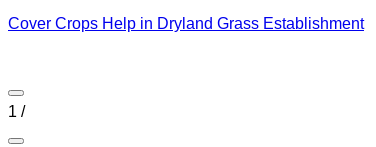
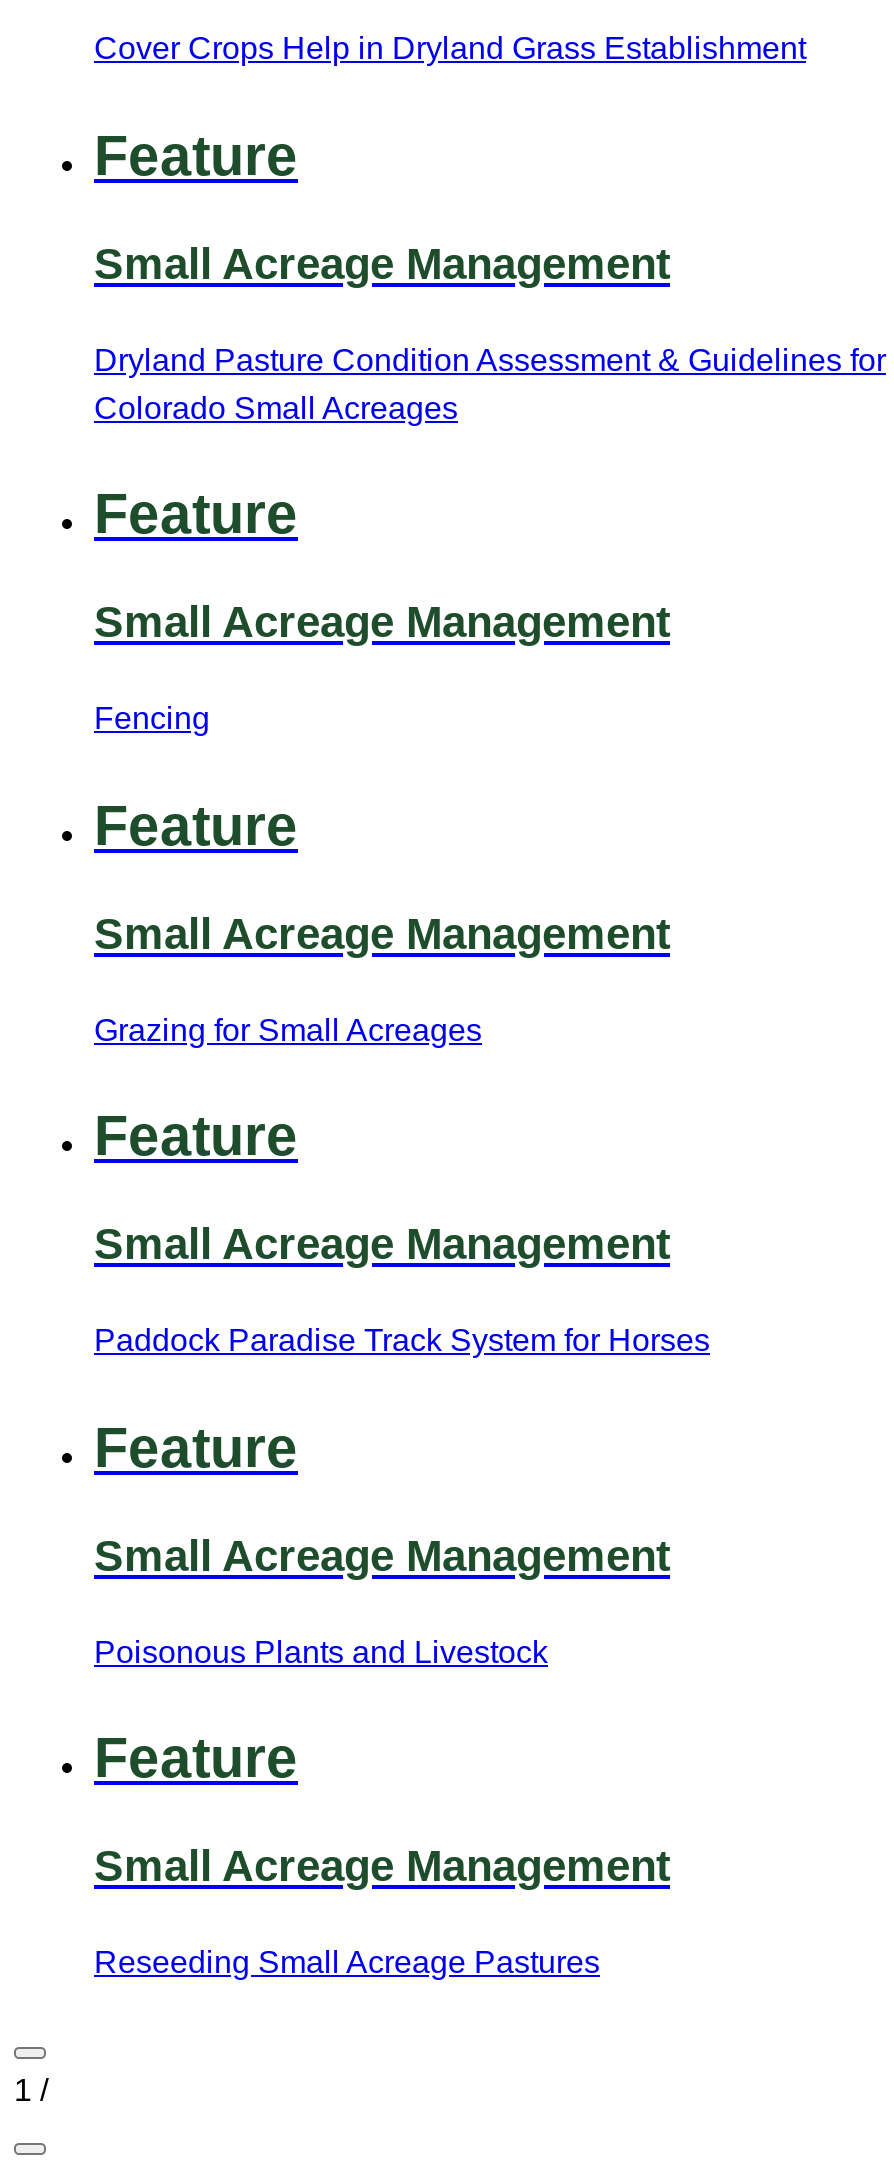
+ Feature
+ Small Acreage Management
+ Dryland Pasture Condition Assessment & Guidelines for
+ Colorado Small Acreages
+ Feature
+ Small Acreage Management
+ Fencing
+ Feature
+ Small Acreage Management
+ Grazing for Small Acreages
+ Feature
+ Small Acreage Management
+ Paddock Paradise Track System for Horses
+ Feature
+ Small Acreage Management
+ Poisonous Plants and Livestock
+ Feature
+ Small Acreage Management
+ Reseeding Small Acreage Pastures
